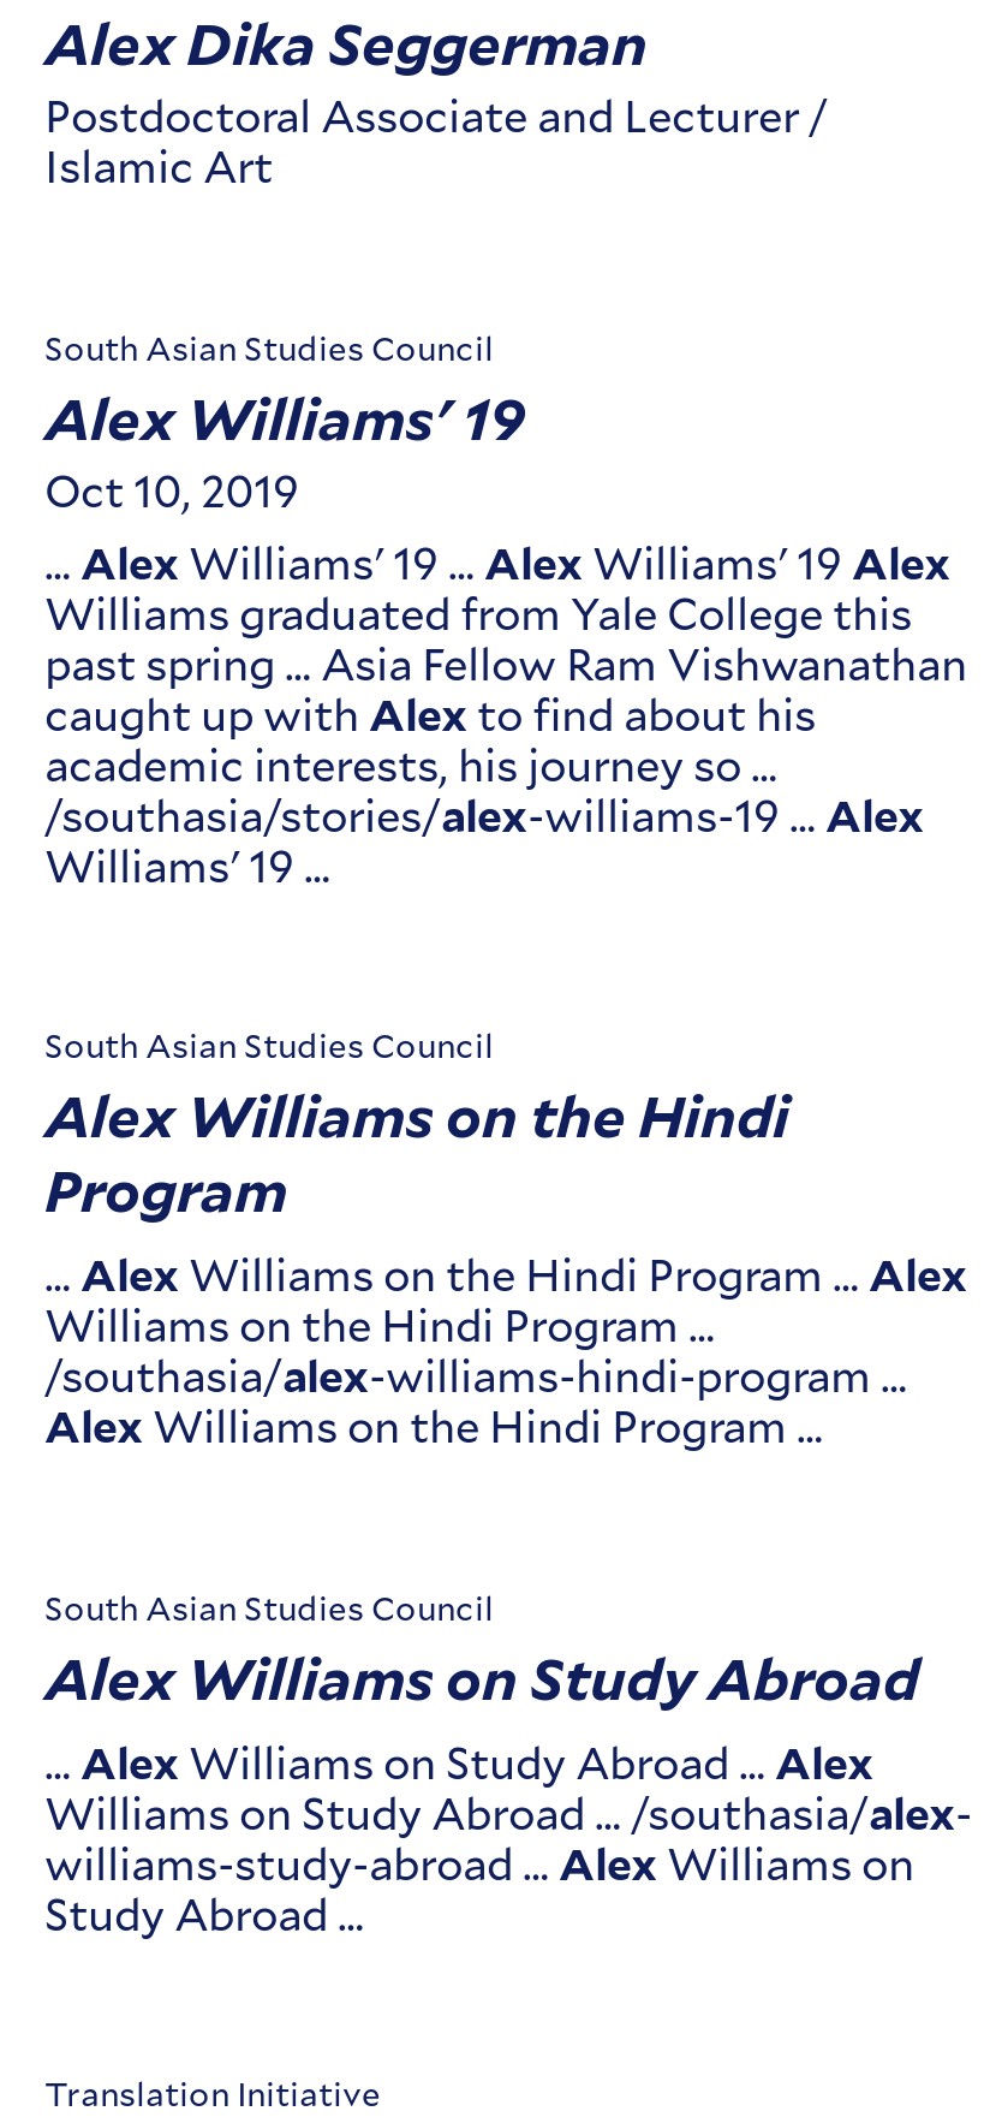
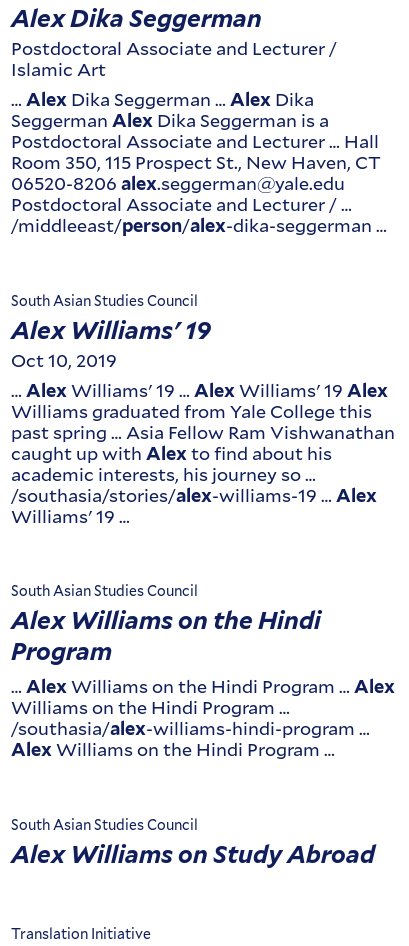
+ … Alex Dika Seggerman … Alex Dika
+ Seggerman Alex Dika Seggerman is a
+ Postdoctoral Associate and Lecturer … Hall
+ Room 350, 115 Prospect St., New Haven, CT
+ 06520-8206 alex.seggerman@yale.edu
+ Postdoctoral Associate and Lecturer / …
+ /middleeast/person/alex-dika-seggerman …

moved down: South Asian Studies Council | Alex Williams' 19 | Oct 10, 2019 | ... | South Asian Studies Council | Alex Williams on Study Abroad

- … Alex Williams on Study Abroad … Alex
- Williams on Study Abroad … /southasia/alex-
- williams-study-abroad … Alex Williams on
- Study Abroad …
